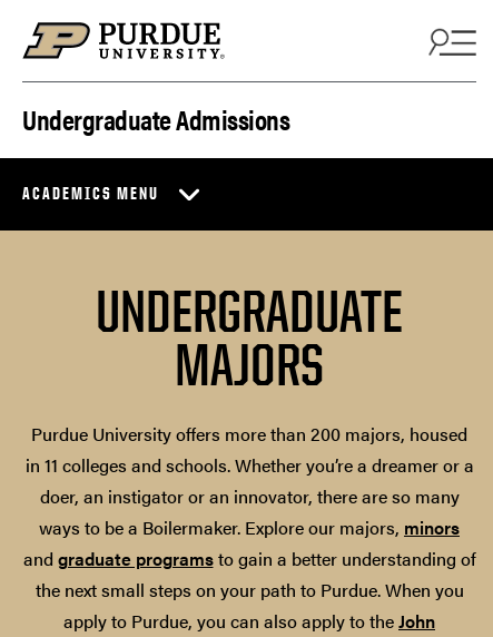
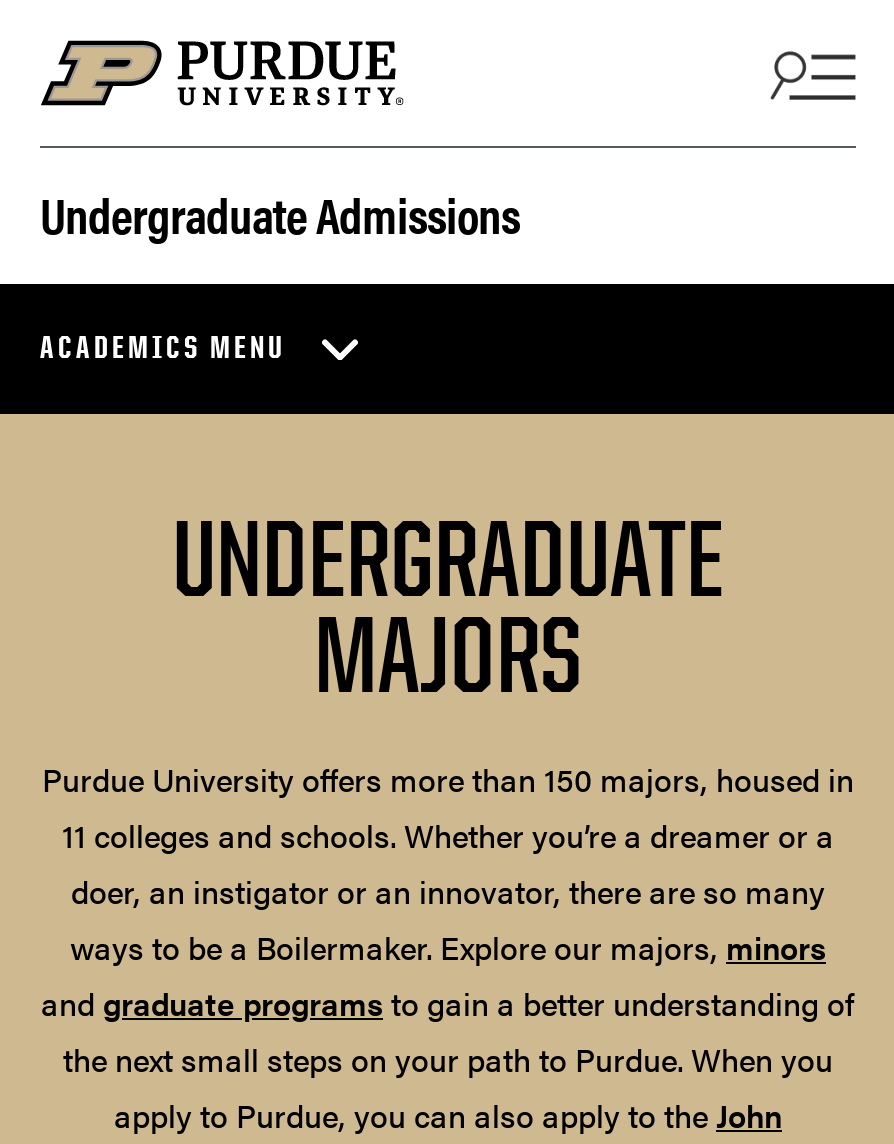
- Purdue University offers more than 200 majors, housed
- in 11 colleges and schools. Whether you’re a dreamer or a
+ Purdue University offers more than 150 majors, housed in
+ 11 colleges and schools. Whether you’re a dreamer or a
